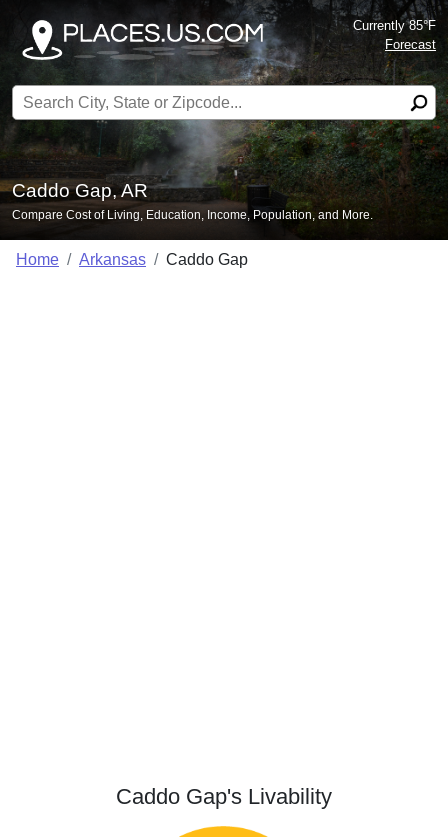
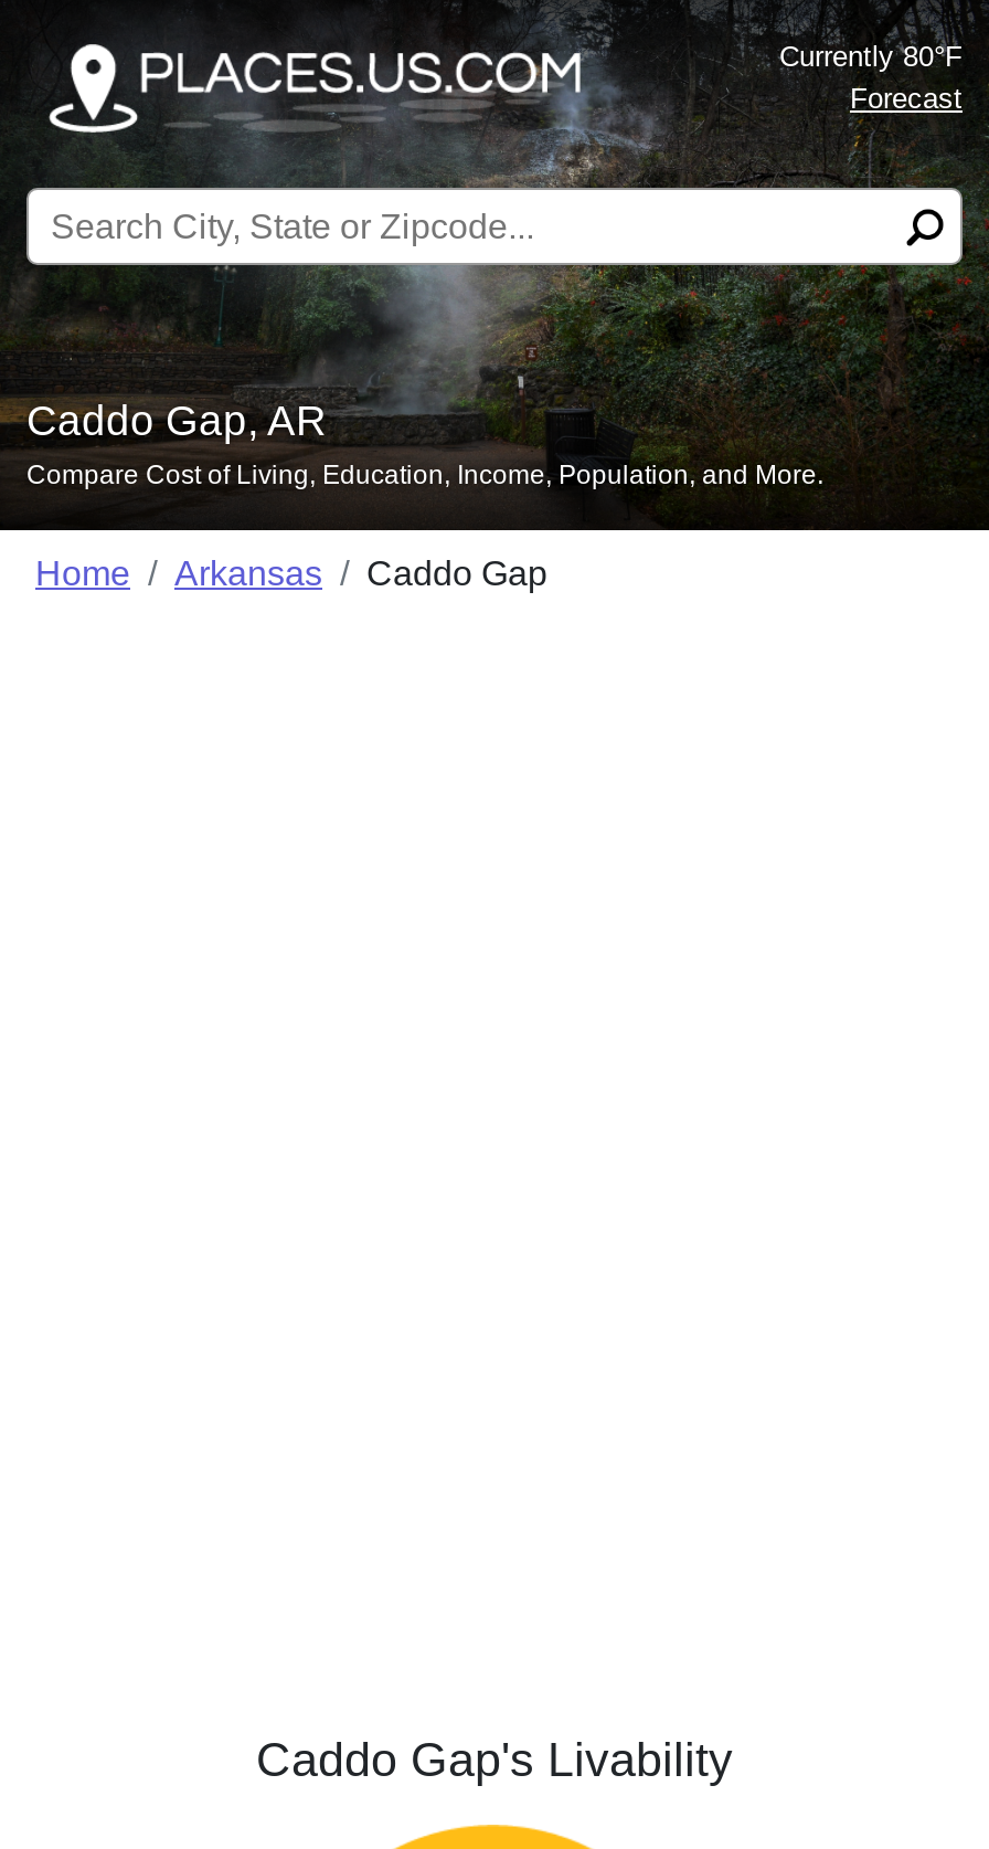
- Currently 85°F
+ Currently 80°F
